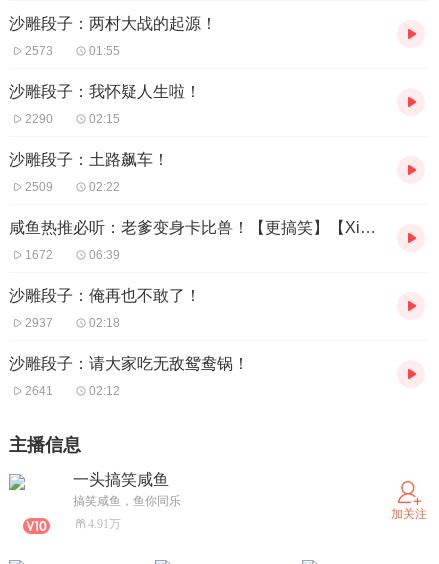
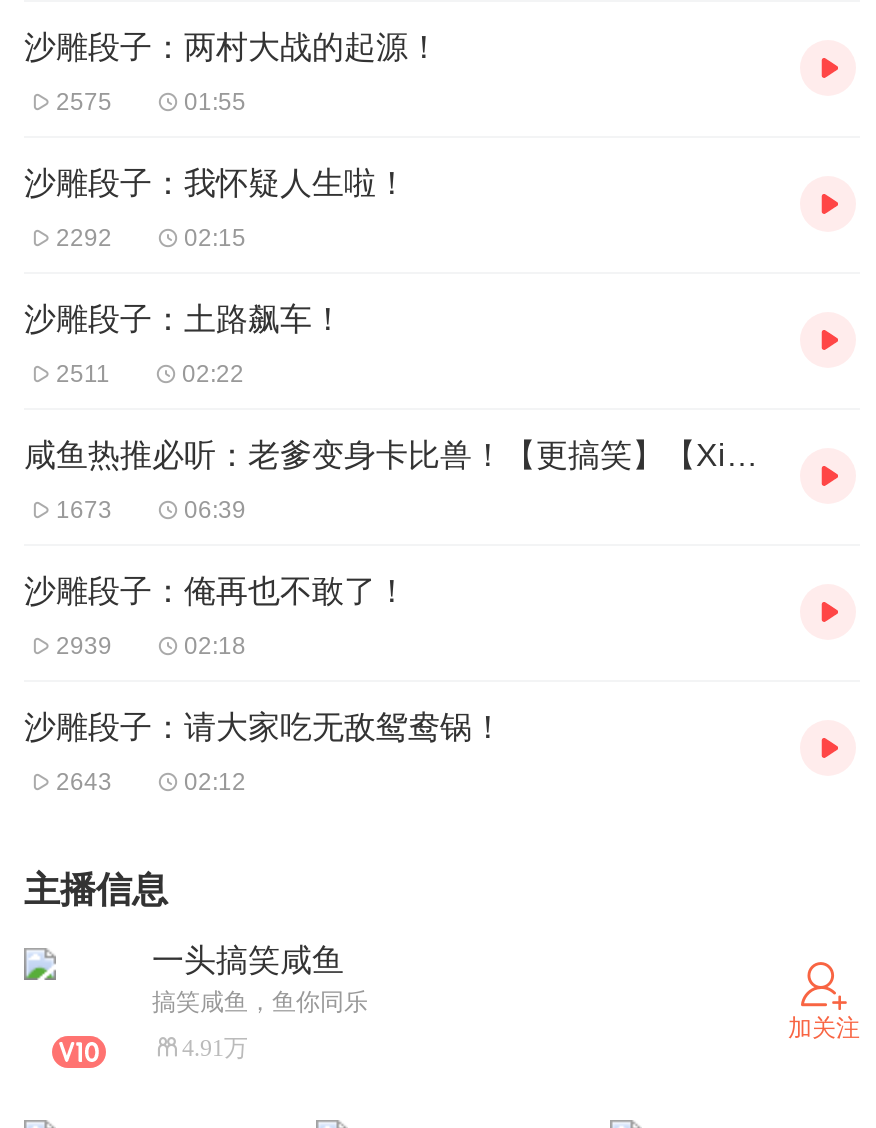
- 2573
+ 2575

- 2290
+ 2292

- 2509
+ 2511

- 1672
+ 1673

- 2937
+ 2939

- 2641
+ 2643
